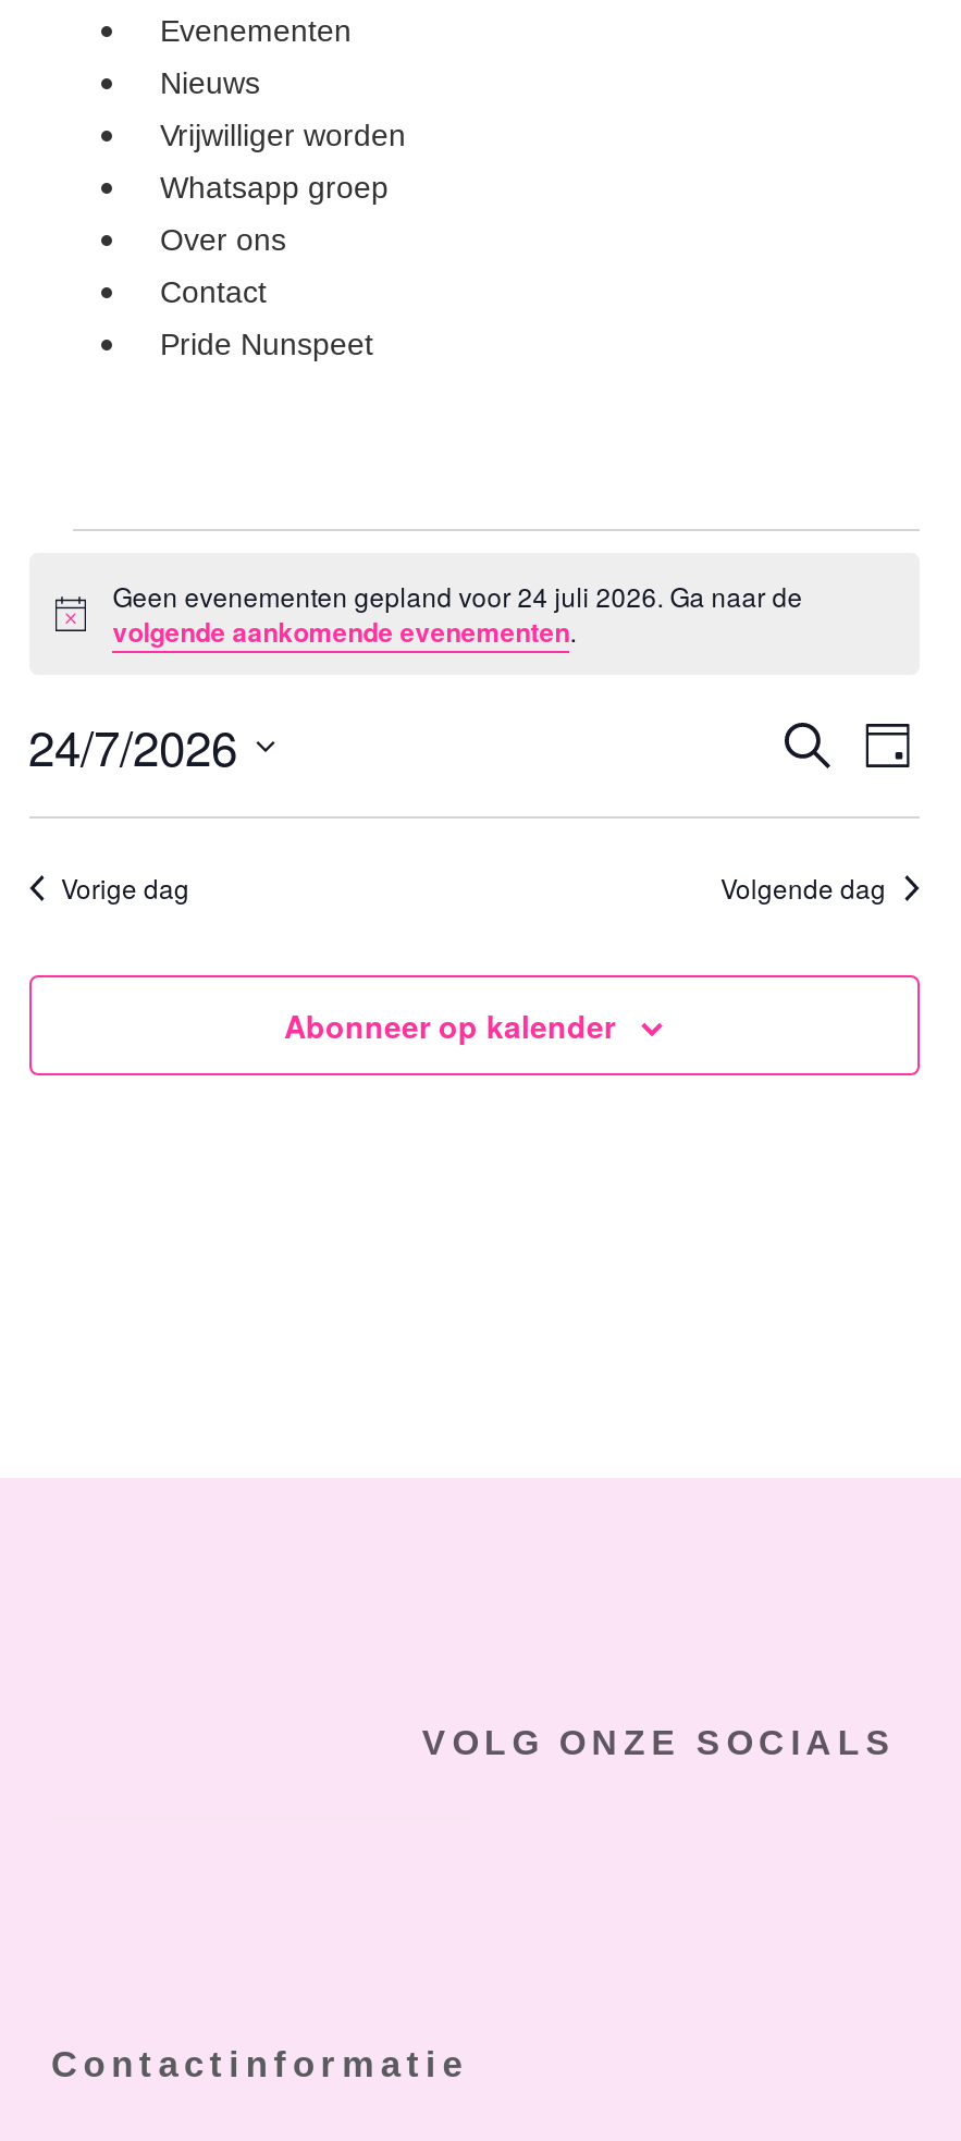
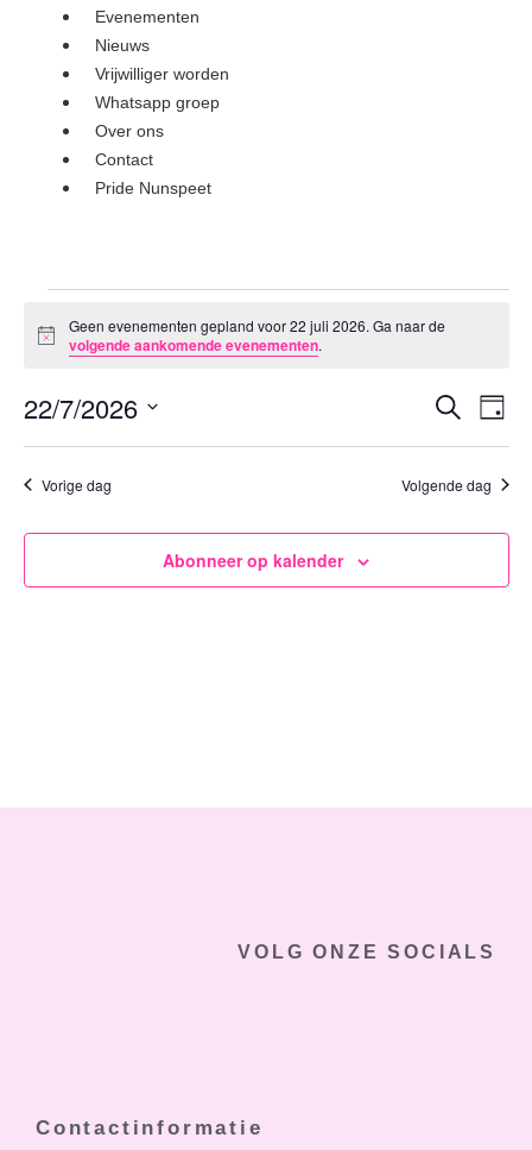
- Geen evenementen gepland voor 24 juli 2026. Ga naar de
+ Geen evenementen gepland voor 22 juli 2026. Ga naar de

- 24/7/2026
+ 22/7/2026
